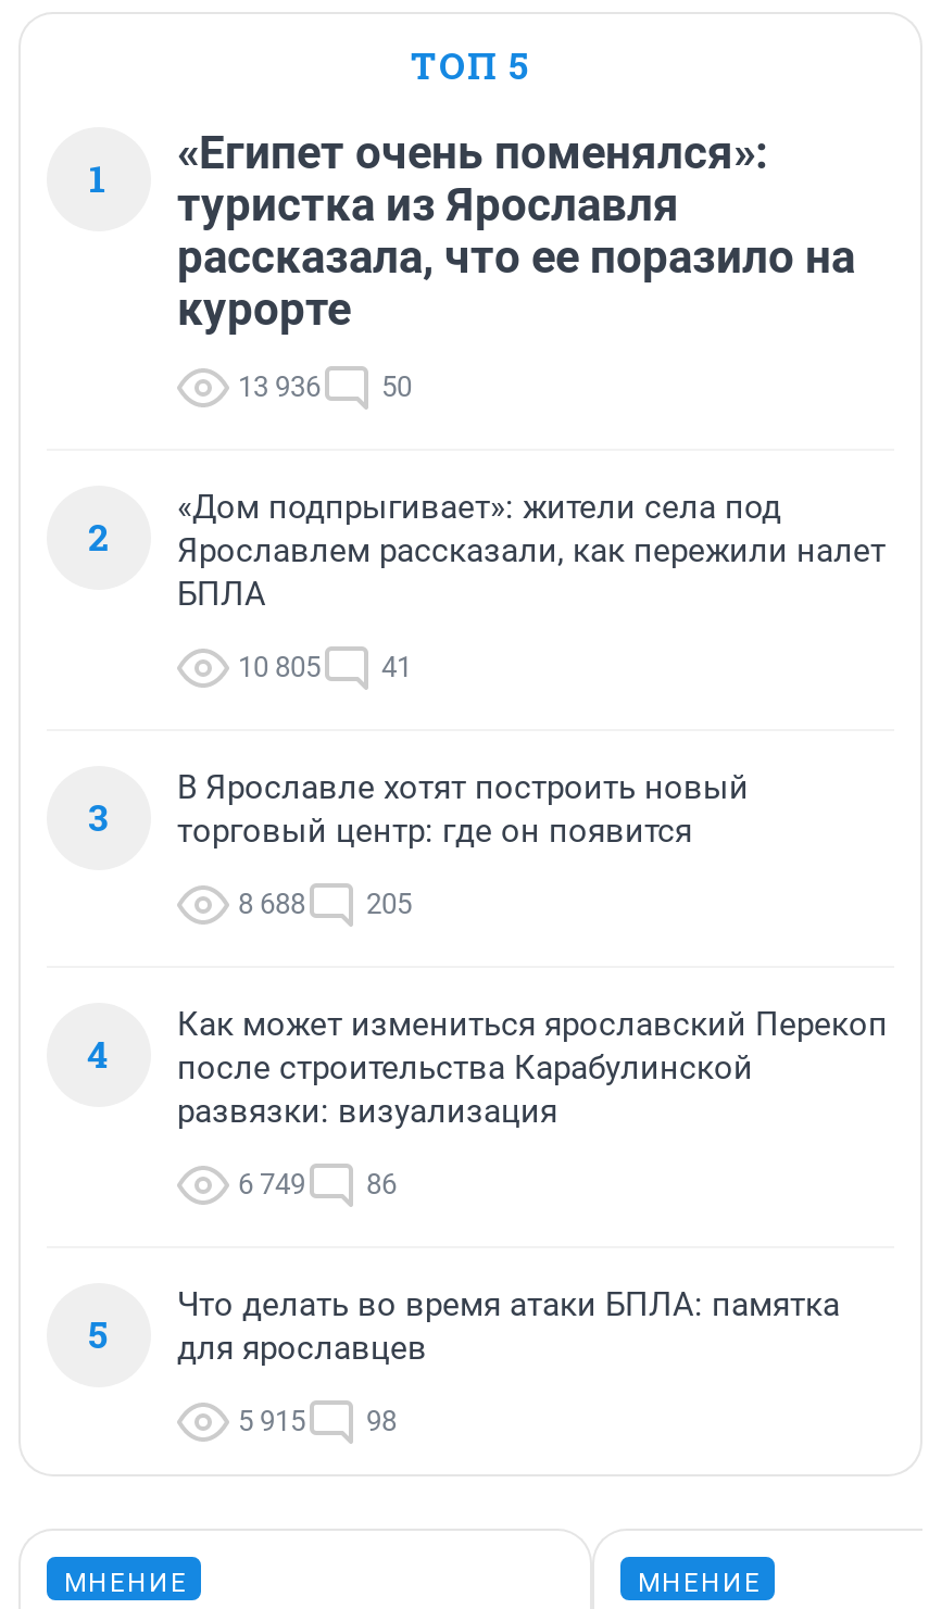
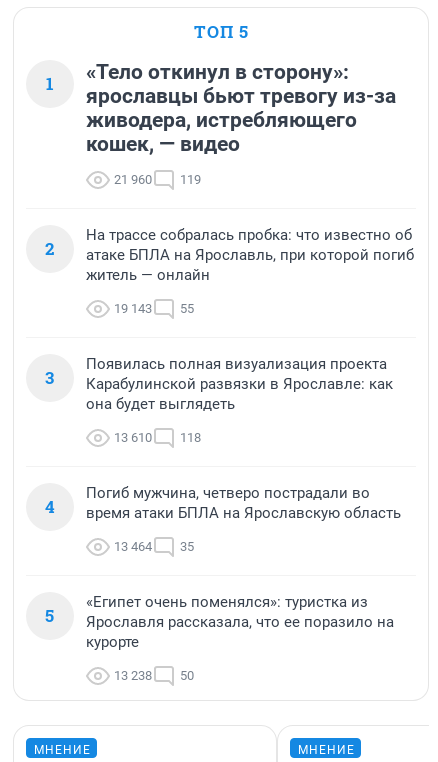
- «Египет очень поменялся»:
- туристка из Ярославля
- рассказала, что ее поразило на
- курорте
+ «Тело откинул в сторону»:
+ ярославцы бьют тревогу из-за
+ живодера, истребляющего
+ кошек, — видео

- 13 936
- 50
+ 21 960
+ 119

- «Дом подпрыгивает»: жители села под
- Ярославлем рассказали, как пережили налет
- БПЛА
+ На трассе собралась пробка: что известно об
+ атаке БПЛА на Ярославль, при которой погиб
+ житель — онлайн

- 10 805
- 41
+ 19 143
+ 55

- В Ярославле хотят построить новый
- торговый центр: где он появится
+ Появилась полная визуализация проекта
+ Карабулинской развязки в Ярославле: как
+ она будет выглядеть

- 8 688
- 205
+ 13 610
+ 118

- Как может измениться ярославский Перекоп
- после строительства Карабулинской
- развязки: визуализация
+ Погиб мужчина, четверо пострадали во
+ время атаки БПЛА на Ярославскую область

- 6 749
- 86
+ 13 464
+ 35

- Что делать во время атаки БПЛА: памятка
- для ярославцев
+ «Египет очень поменялся»: туристка из
+ Ярославля рассказала, что ее поразило на
+ курорте

- 5 915
- 98
+ 13 238
+ 50
